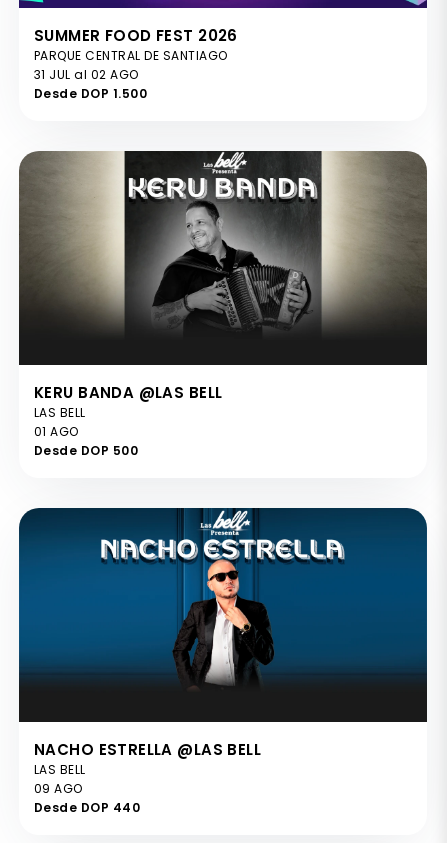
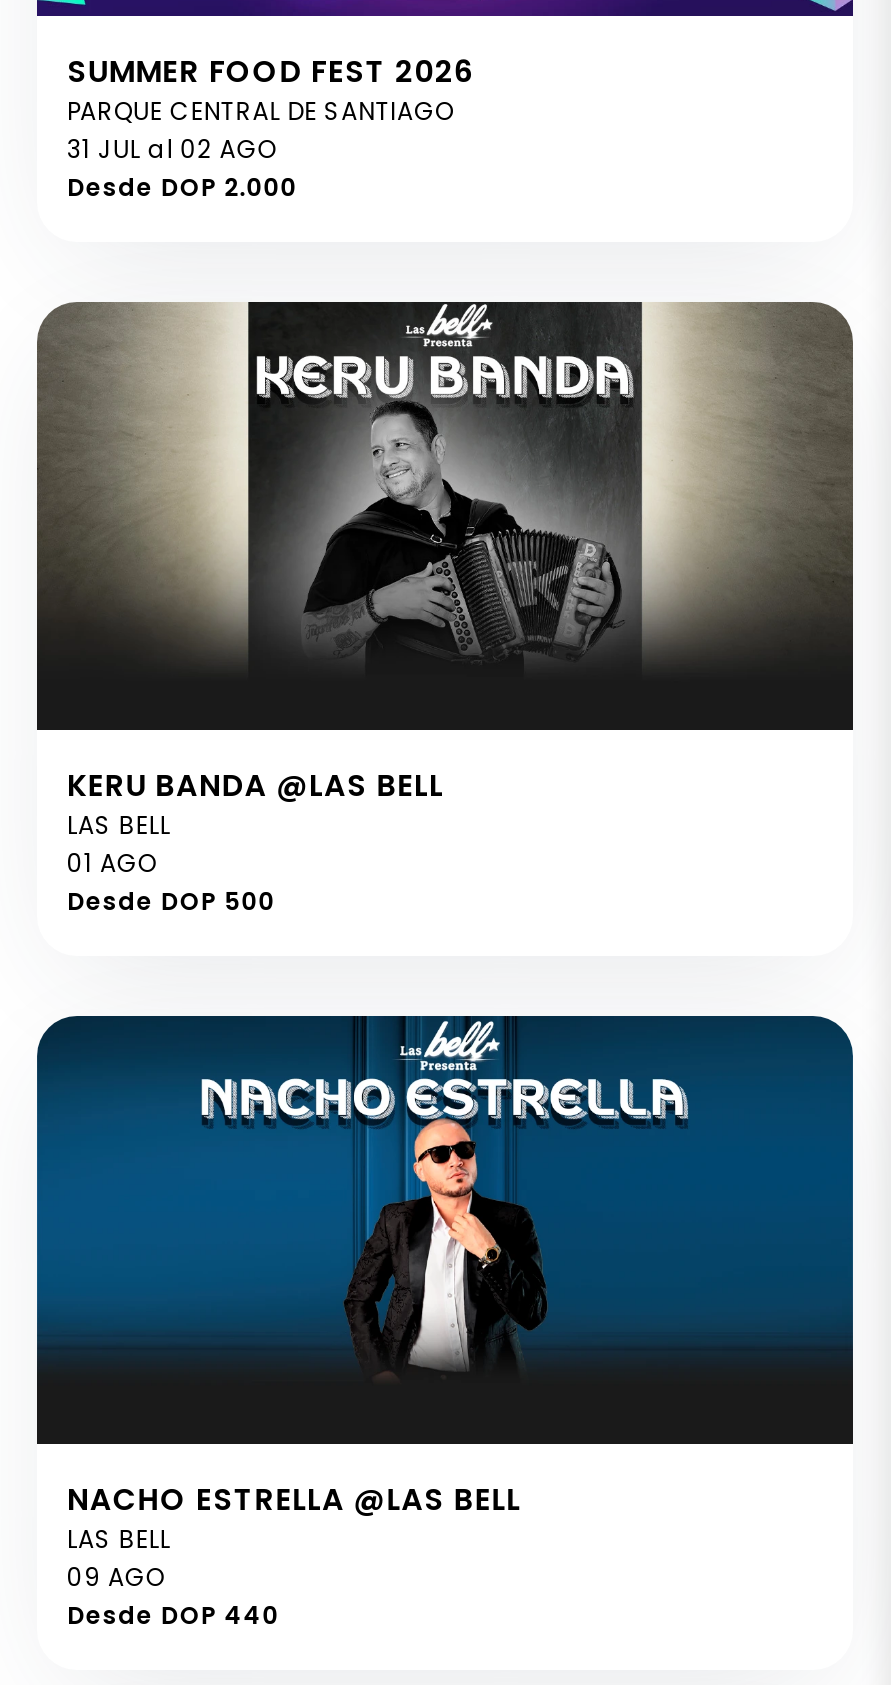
- Desde DOP 1.500
+ Desde DOP 2.000
